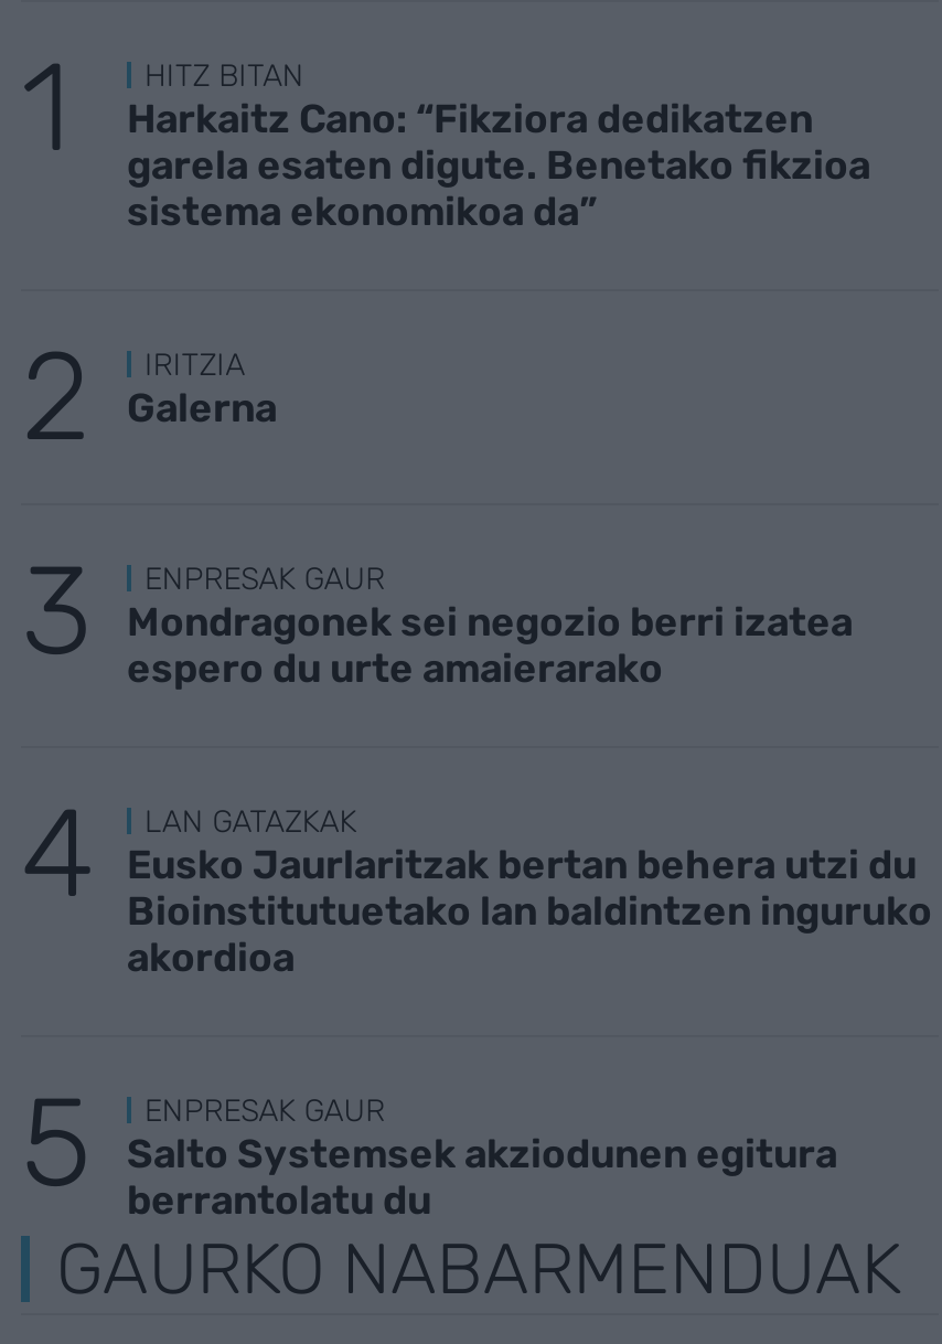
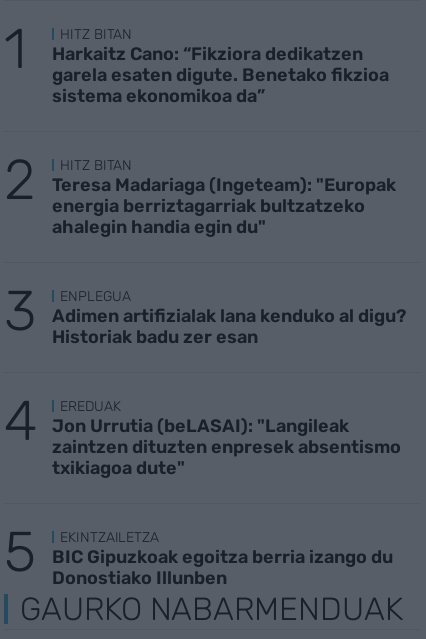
- IRITZIA
- Galerna
+ HITZ BITAN
+ Teresa Madariaga (Ingeteam): "Europak
+ energia berriztagarriak bultzatzeko
+ ahalegin handia egin du"

- ENPRESAK GAUR
- Mondragonek sei negozio berri izatea
- espero du urte amaierarako
+ ENPLEGUA
+ Adimen artifizialak lana kenduko al digu?
+ Historiak badu zer esan

- LAN GATAZKAK
- Eusko Jaurlaritzak bertan behera utzi du
- Bioinstitutuetako lan baldintzen inguruko
- akordioa
+ EREDUAK
+ Jon Urrutia (beLASAI): "Langileak
+ zaintzen dituzten enpresek absentismo
+ txikiagoa dute"

- ENPRESAK GAUR
- Salto Systemsek akziodunen egitura
- berrantolatu du
+ EKINTZAILETZA
+ BIC Gipuzkoak egoitza berria izango du
+ Donostiako Illunben
